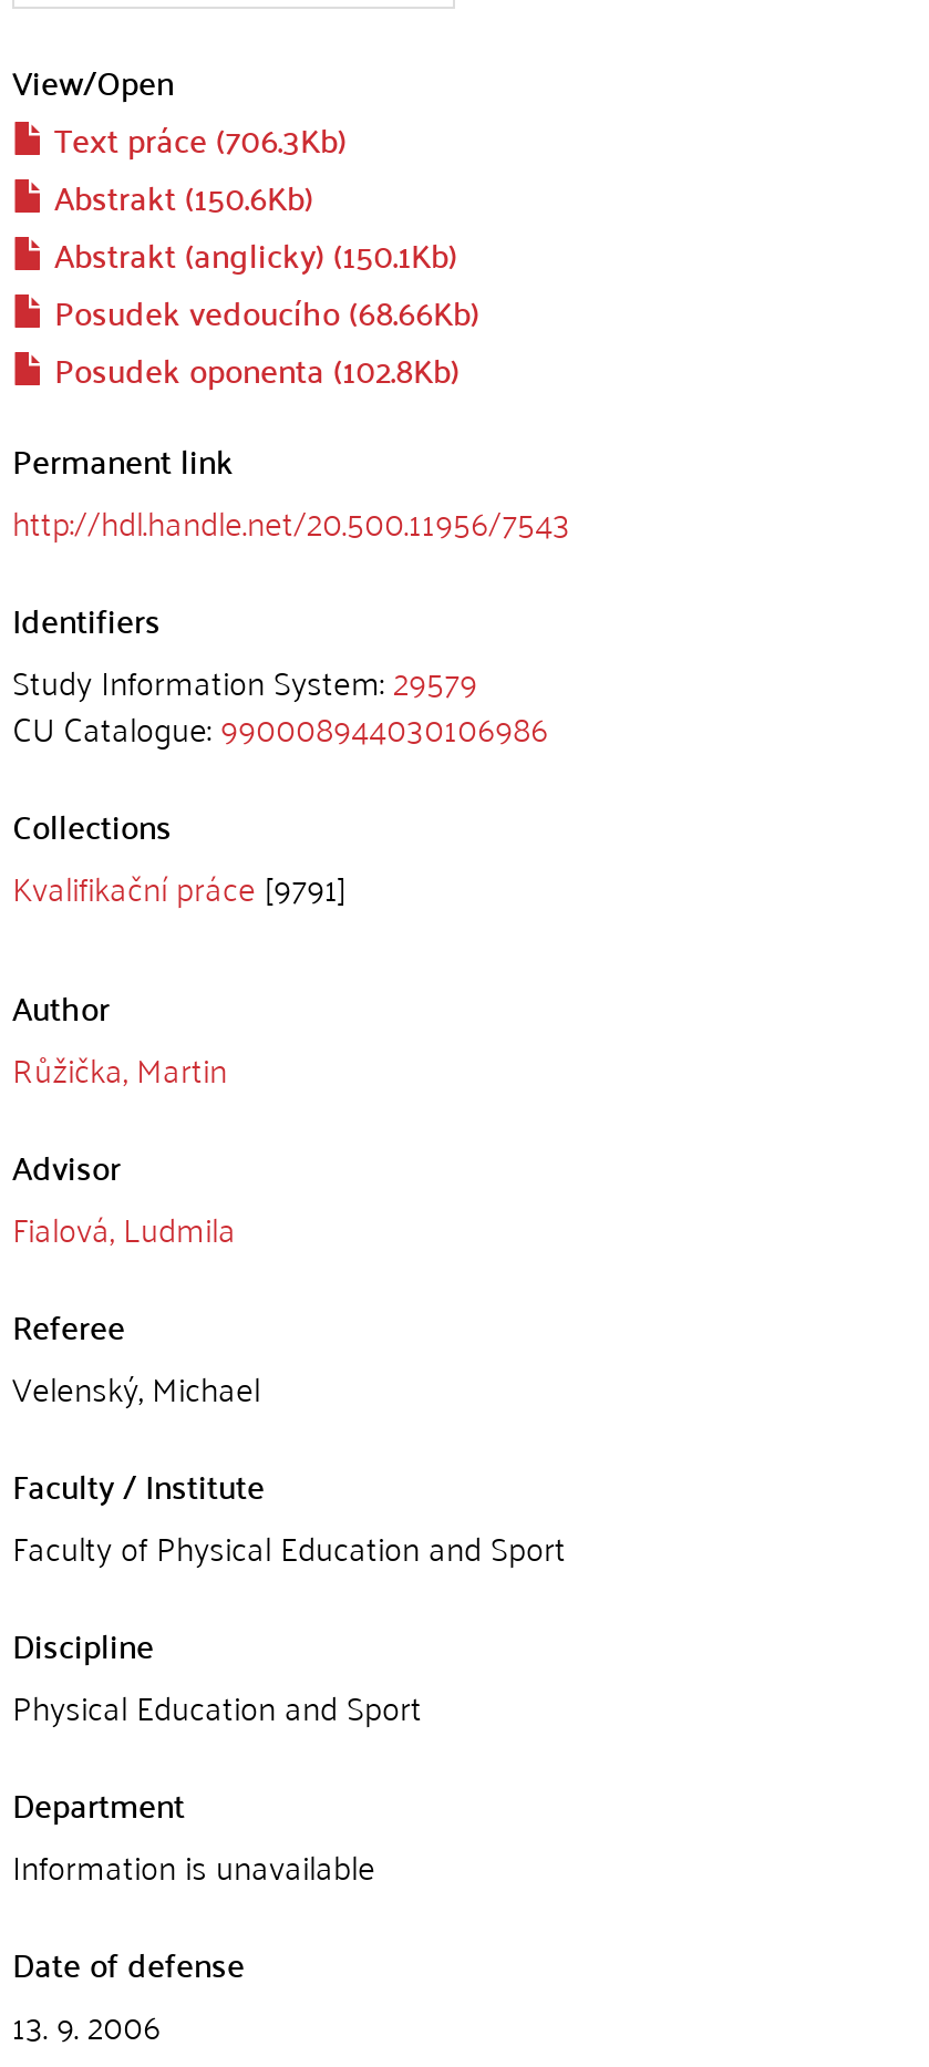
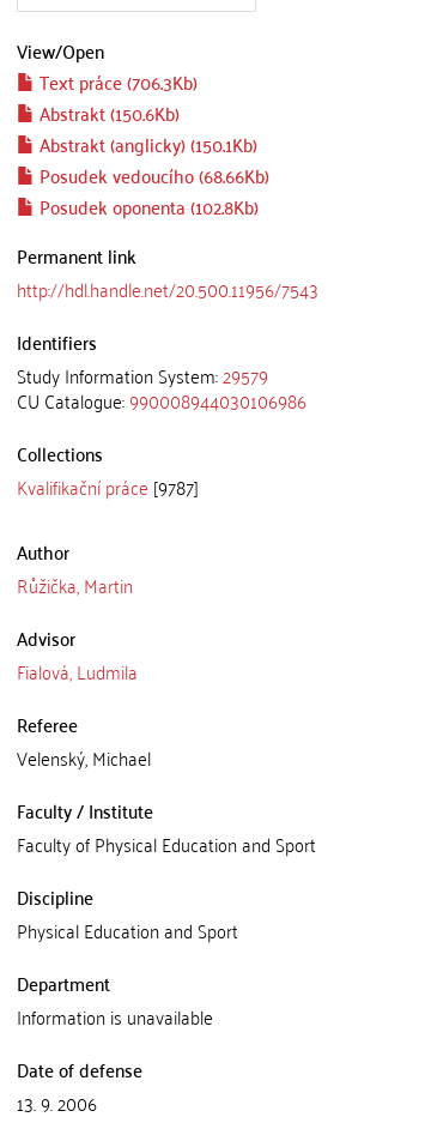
- Kvalifikační práce [9791]
+ Kvalifikační práce [9787]
